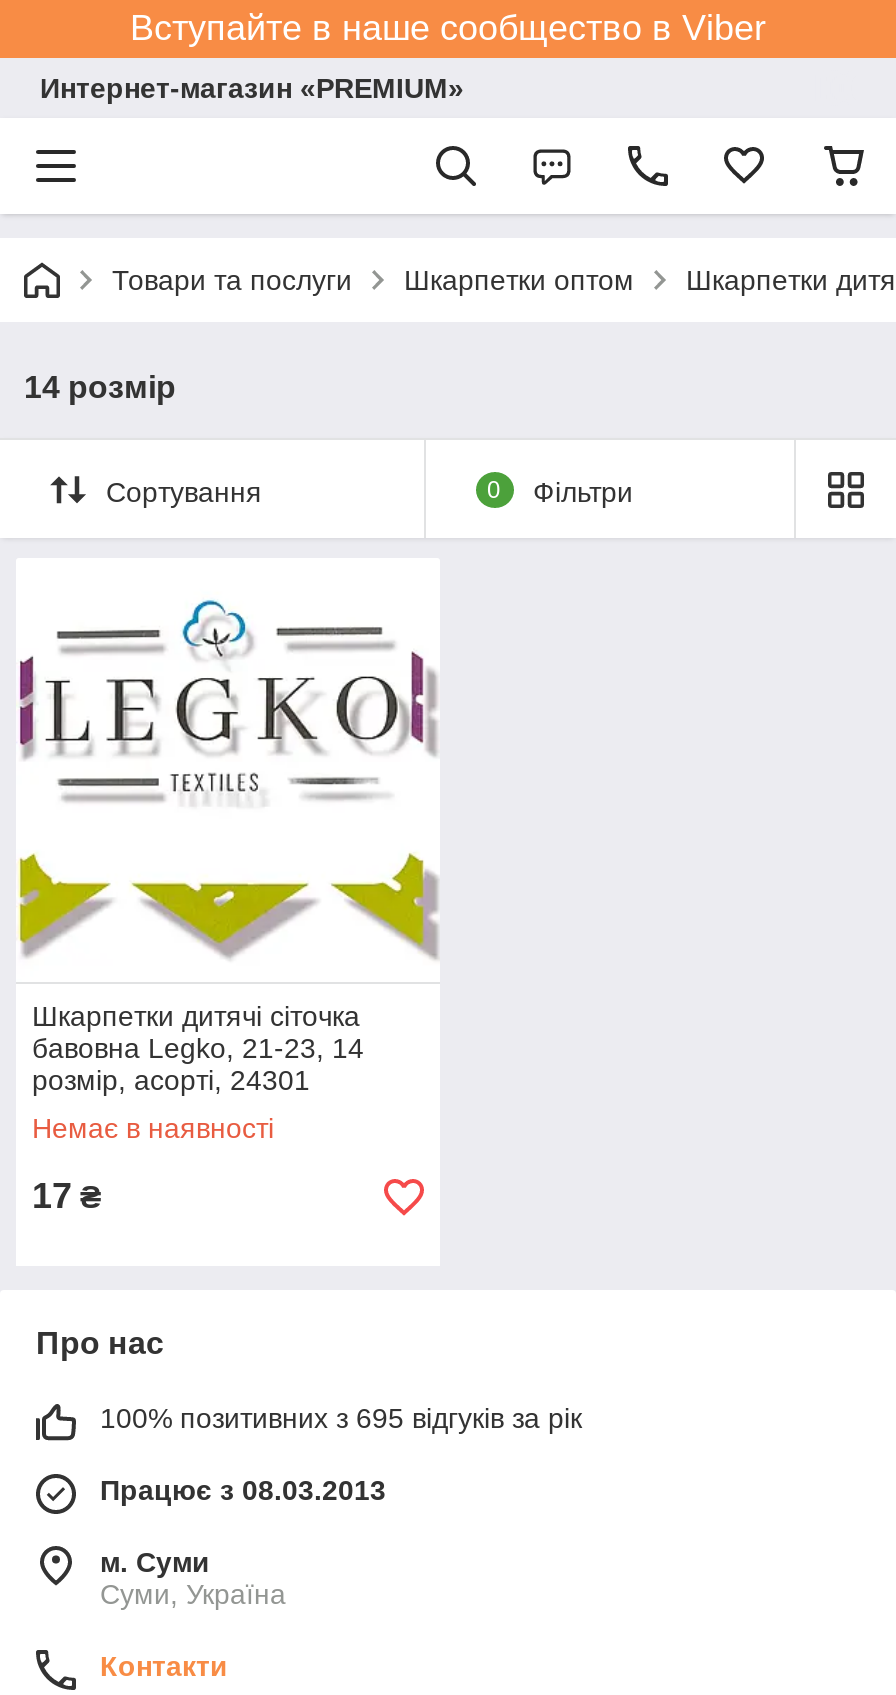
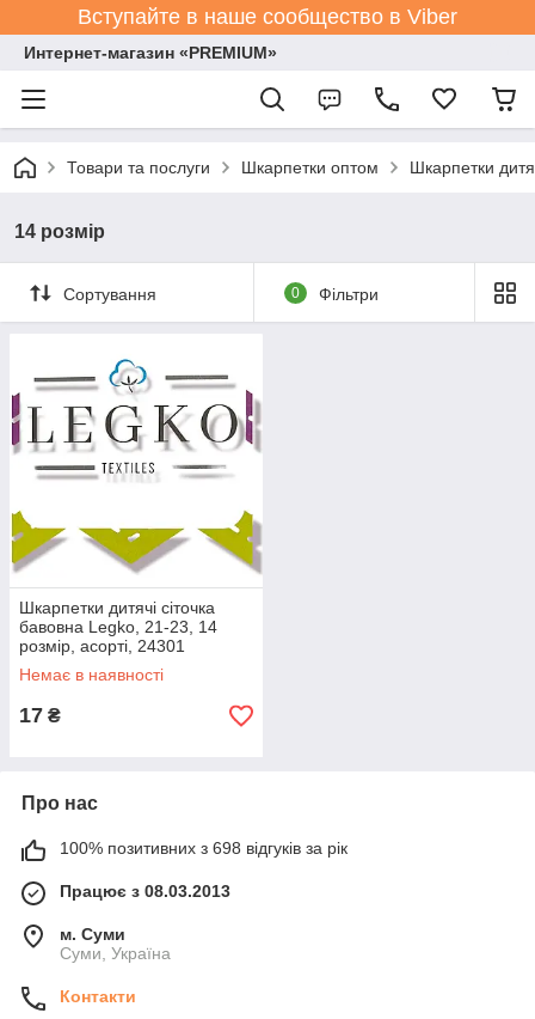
- 100% позитивних з 695 відгуків за рік
+ 100% позитивних з 698 відгуків за рік
